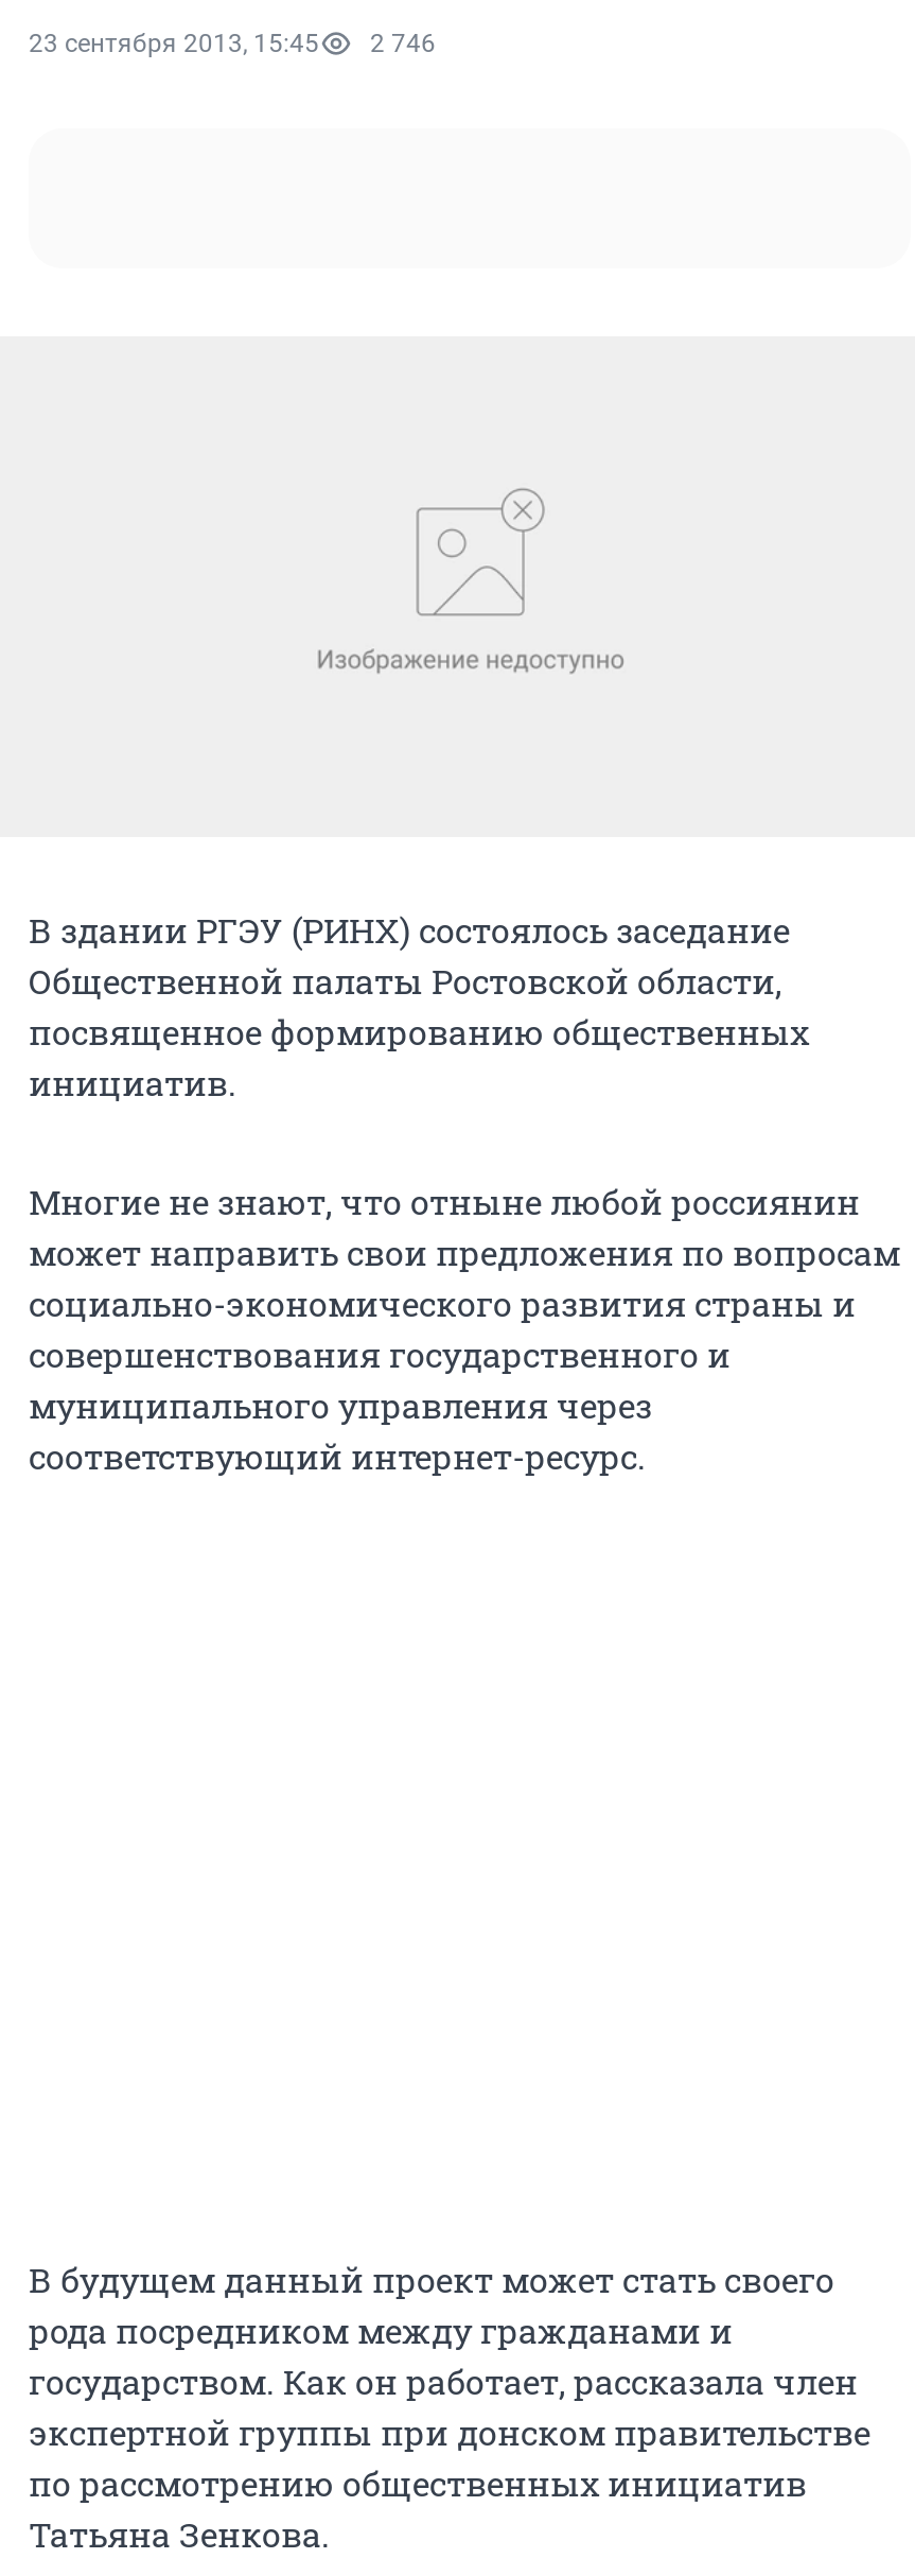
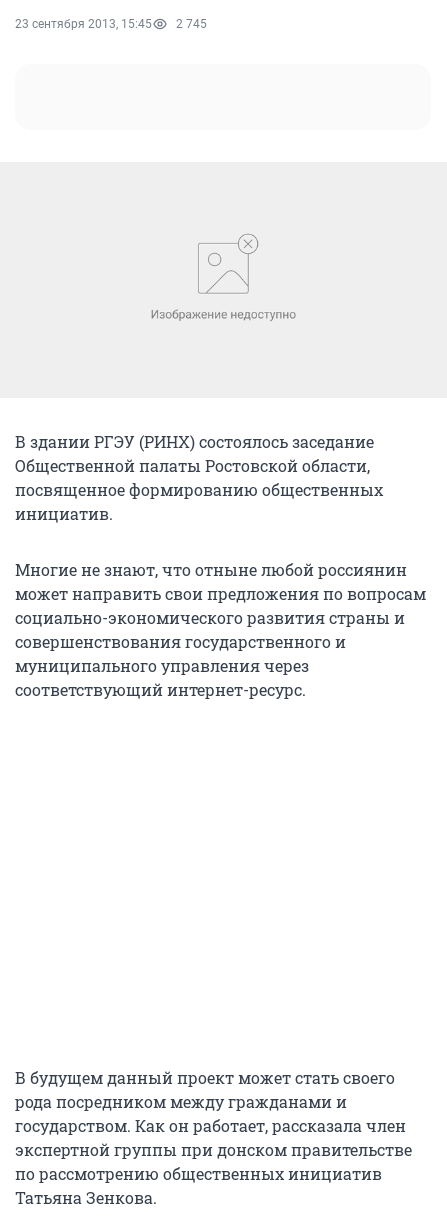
- 23 сентября 2013, 15:45 2 746
+ 23 сентября 2013, 15:45 2 745
